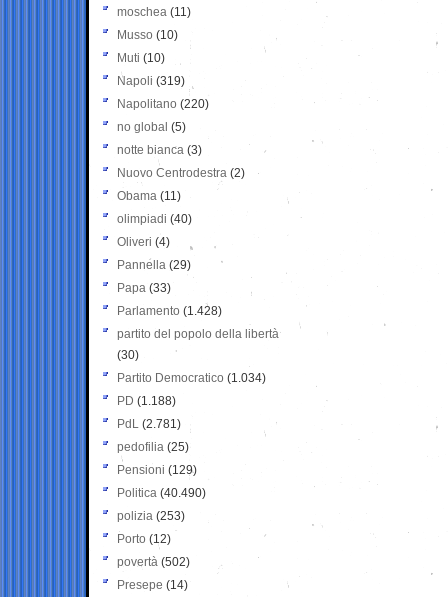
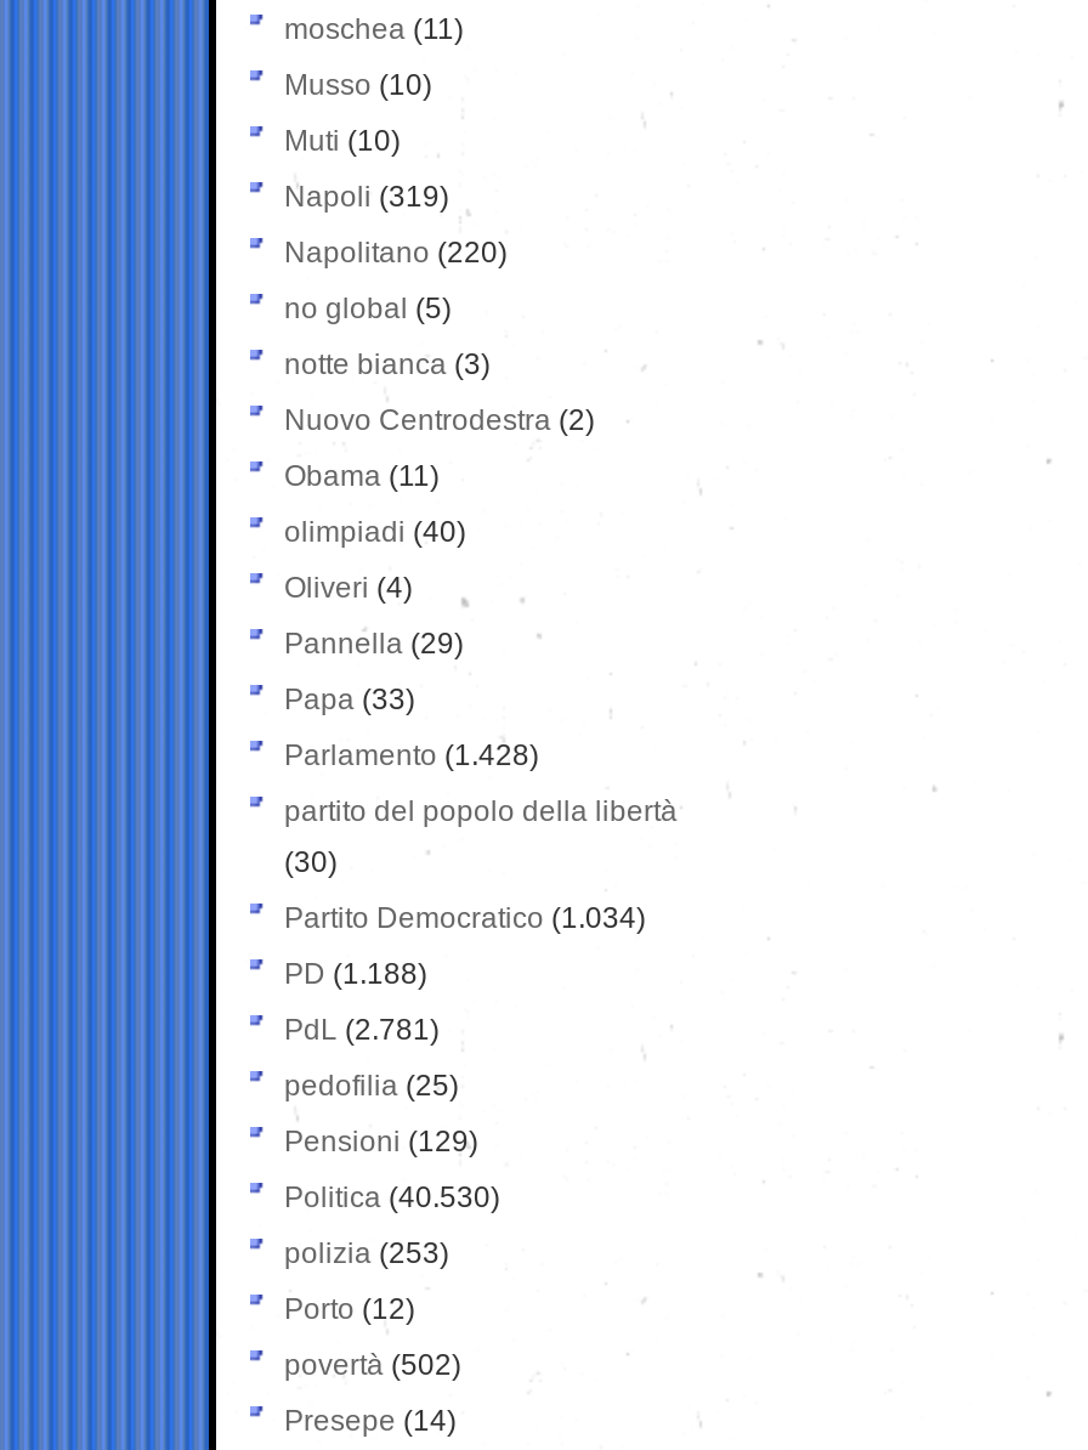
- Politica (40.490)
+ Politica (40.530)
